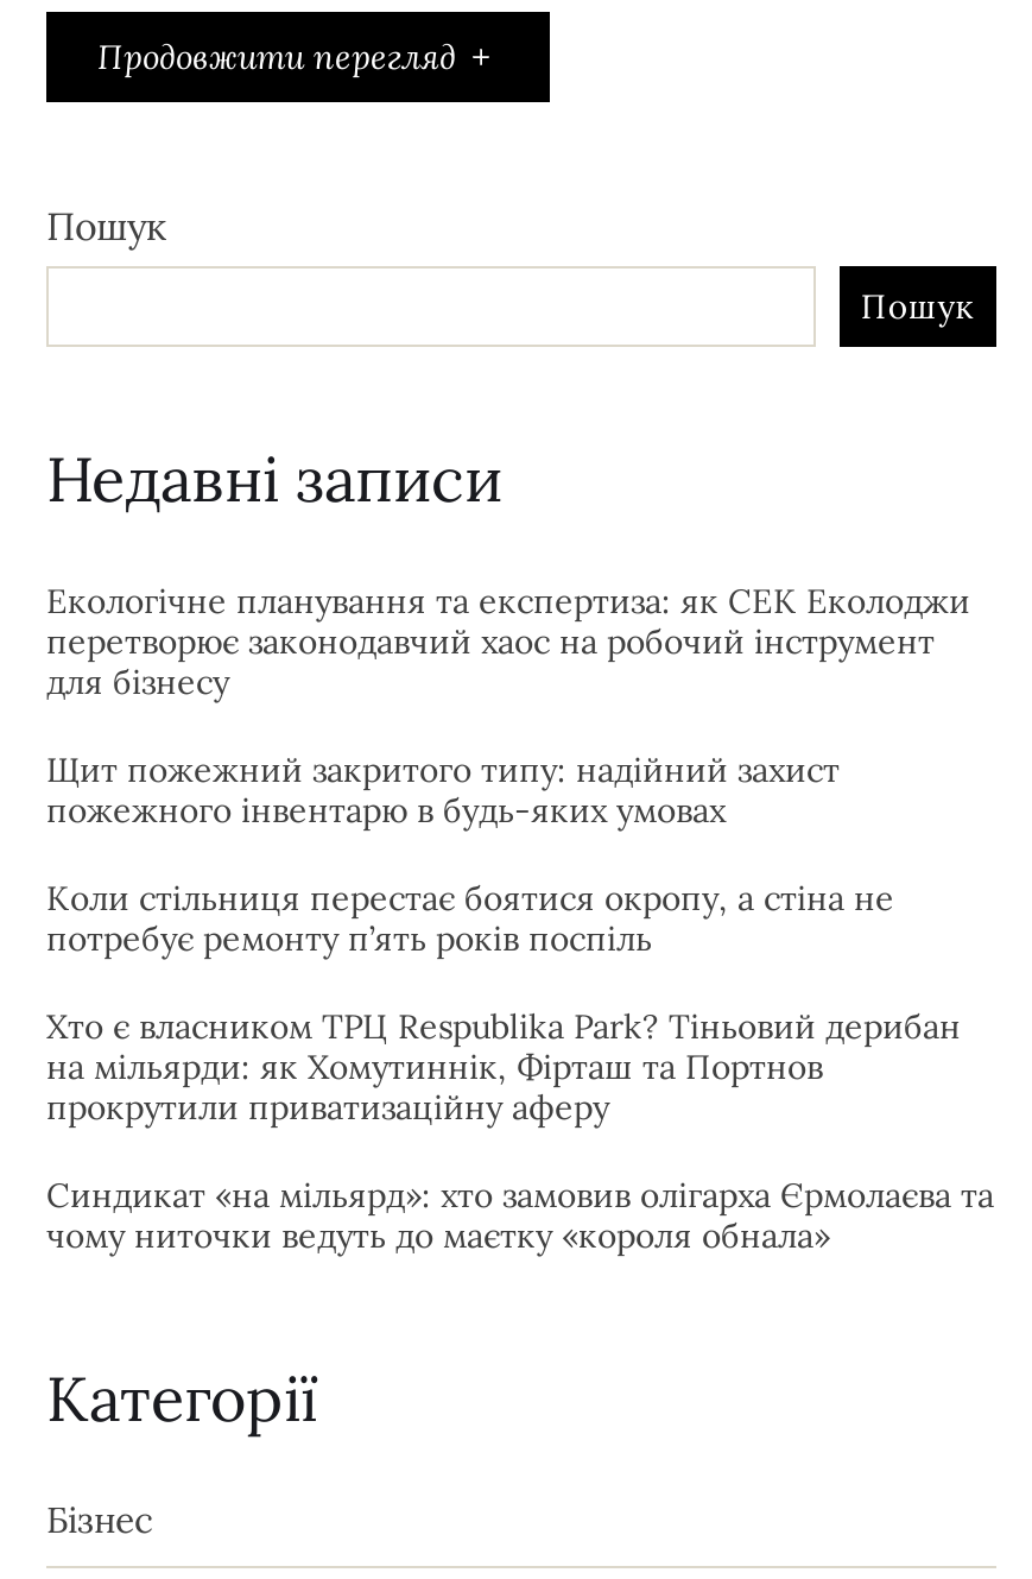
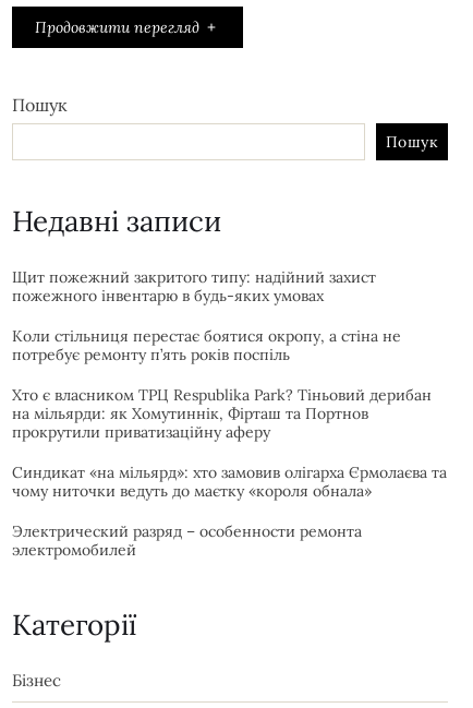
- Екологічне планування та експертиза: як СЕК Еколоджи
- перетворює законодавчий хаос на робочий інструмент
- для бізнесу

moved up: Щит пожежний закритого типу: надійний захист | пожежного інвентарю в будь-яких умовах | Коли стільниця перестає боятися окропу, а стіна не | ... | Синдикат «на мільярд»: хто замовив олігарха Єрмолаєва та | чому ниточки ведуть до маєтку «короля обнала»

+ Электрический разряд – особенности ремонта
+ электромобилей
